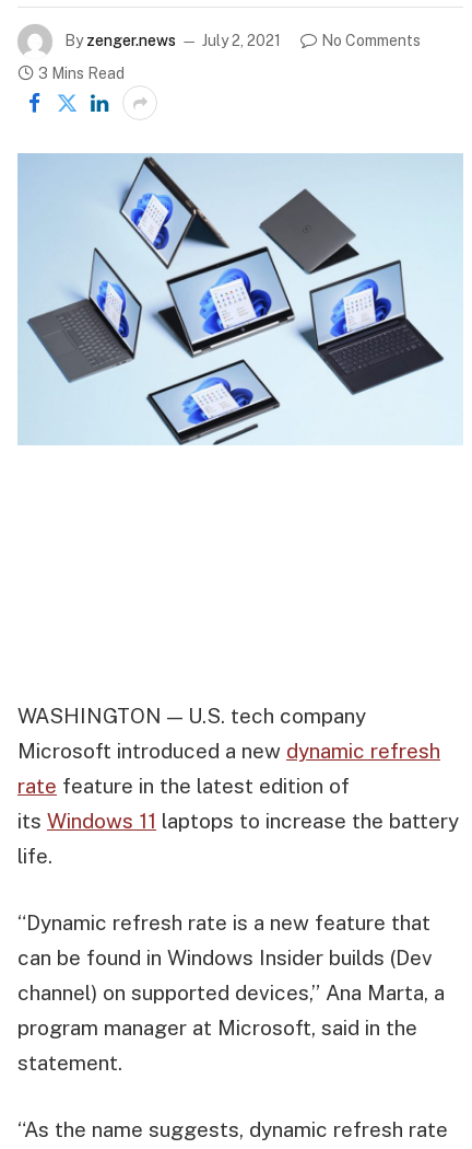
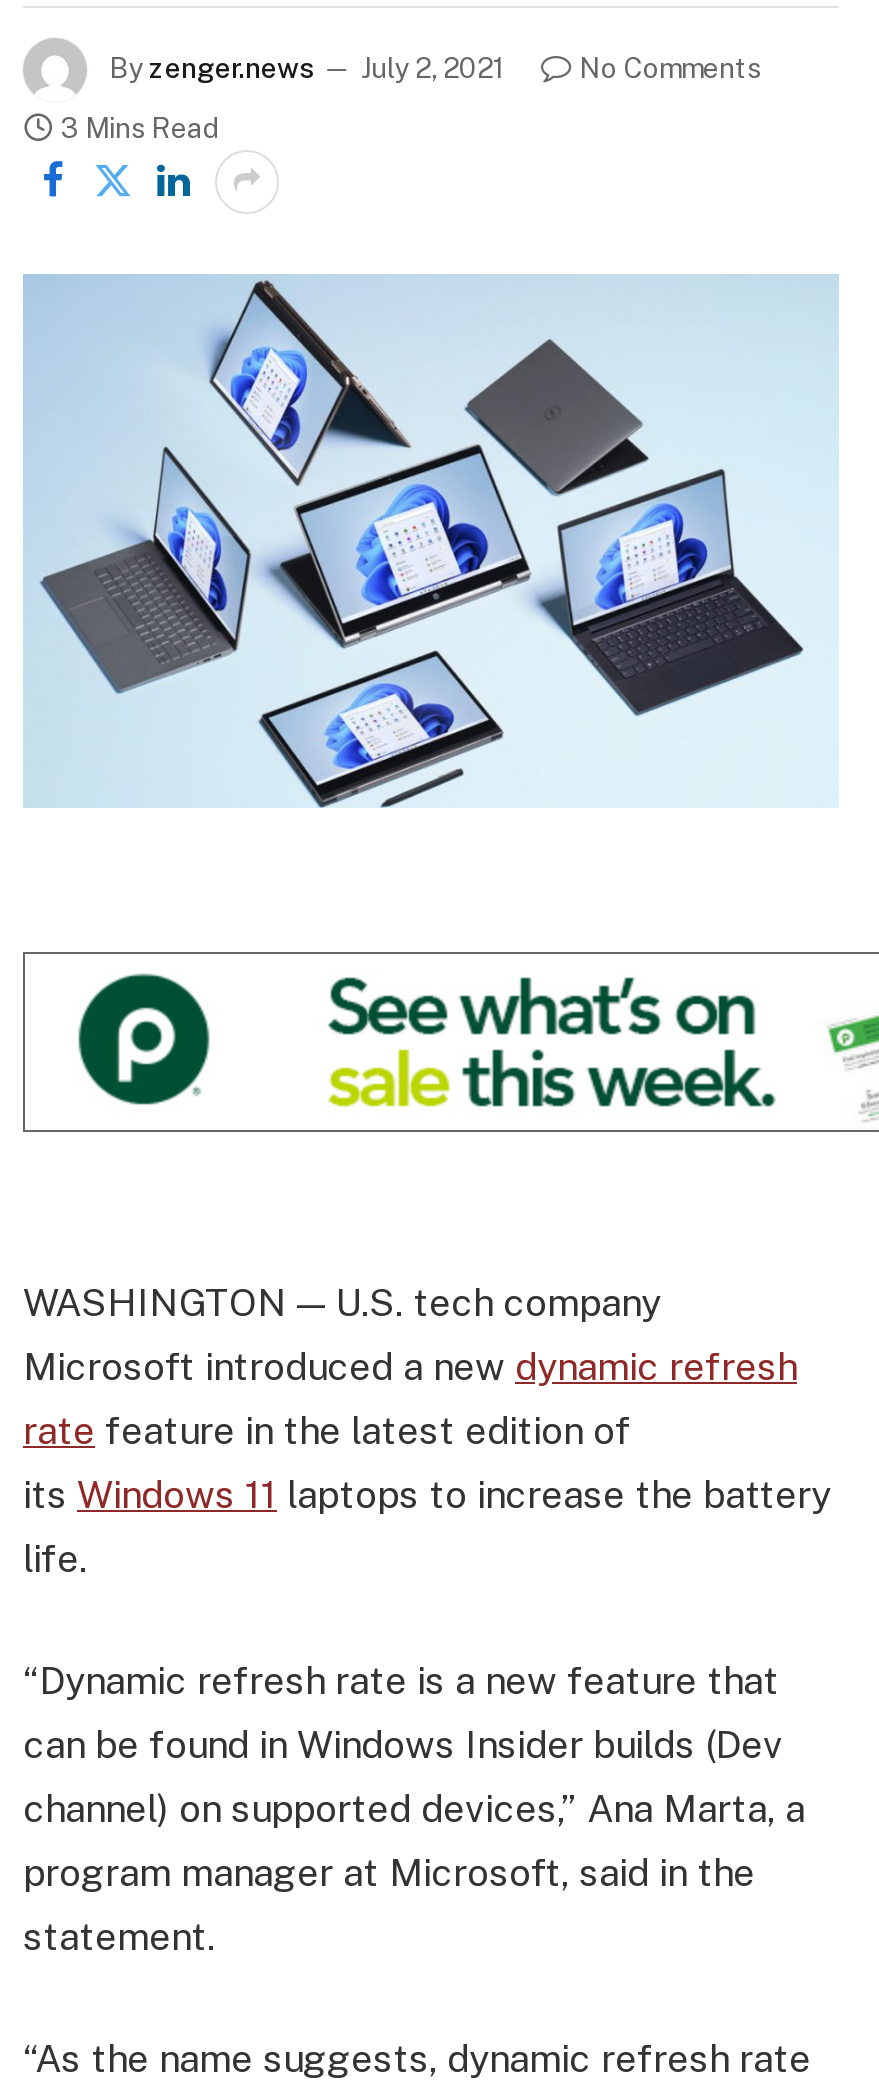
+ [image]
